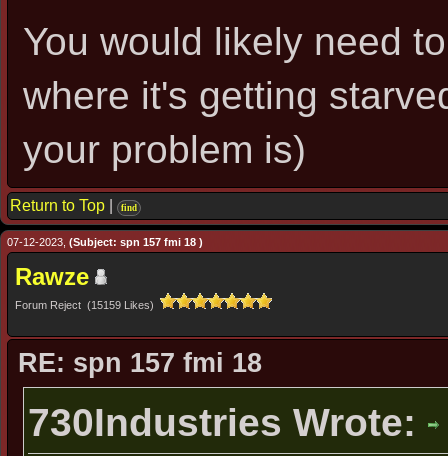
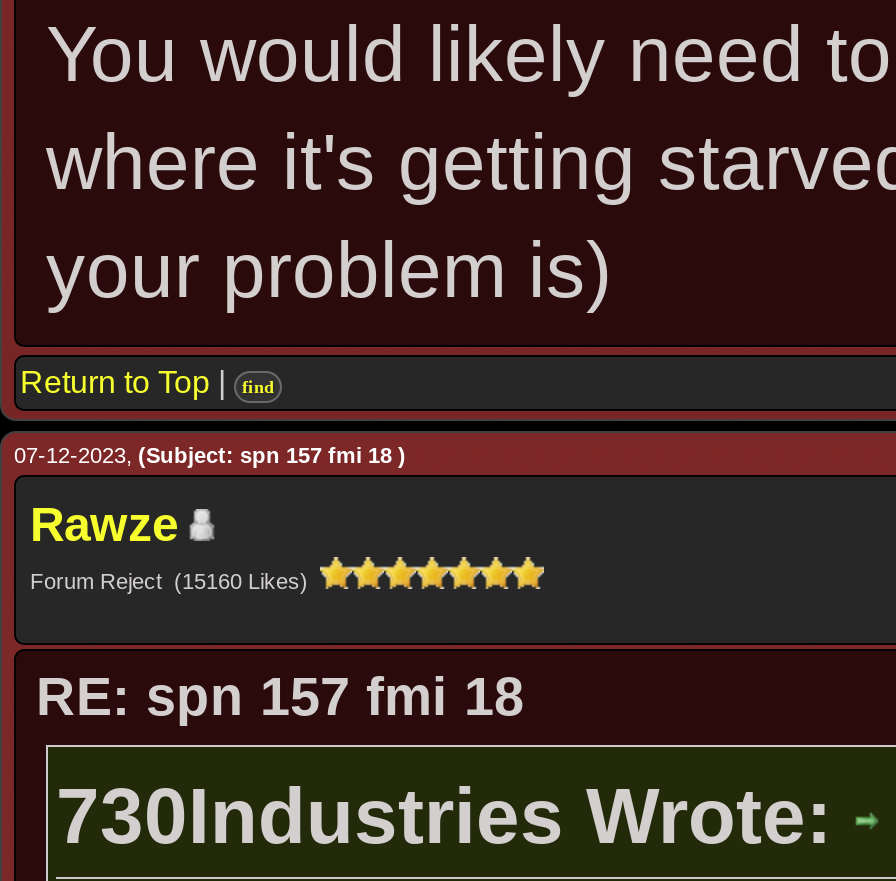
- Forum Reject (15159 Likes)
+ Forum Reject (15160 Likes)
